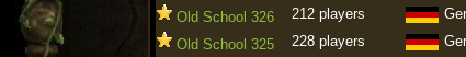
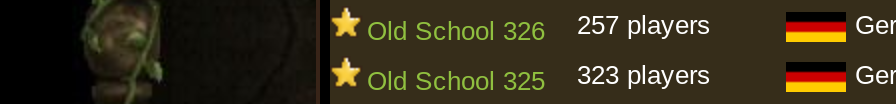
- Old School 326 212 players
+ Old School 326 257 players

- Old School 325 228 players
+ Old School 325 323 players
